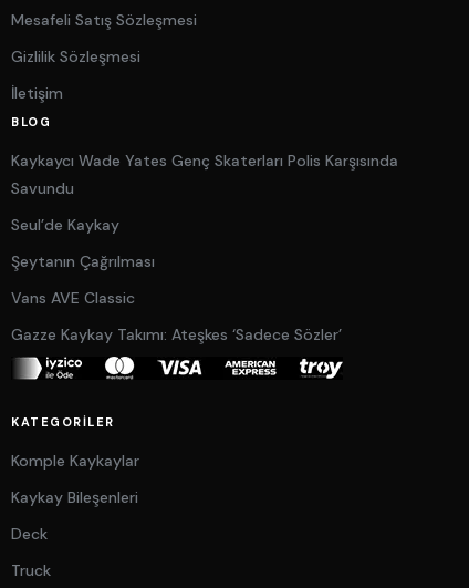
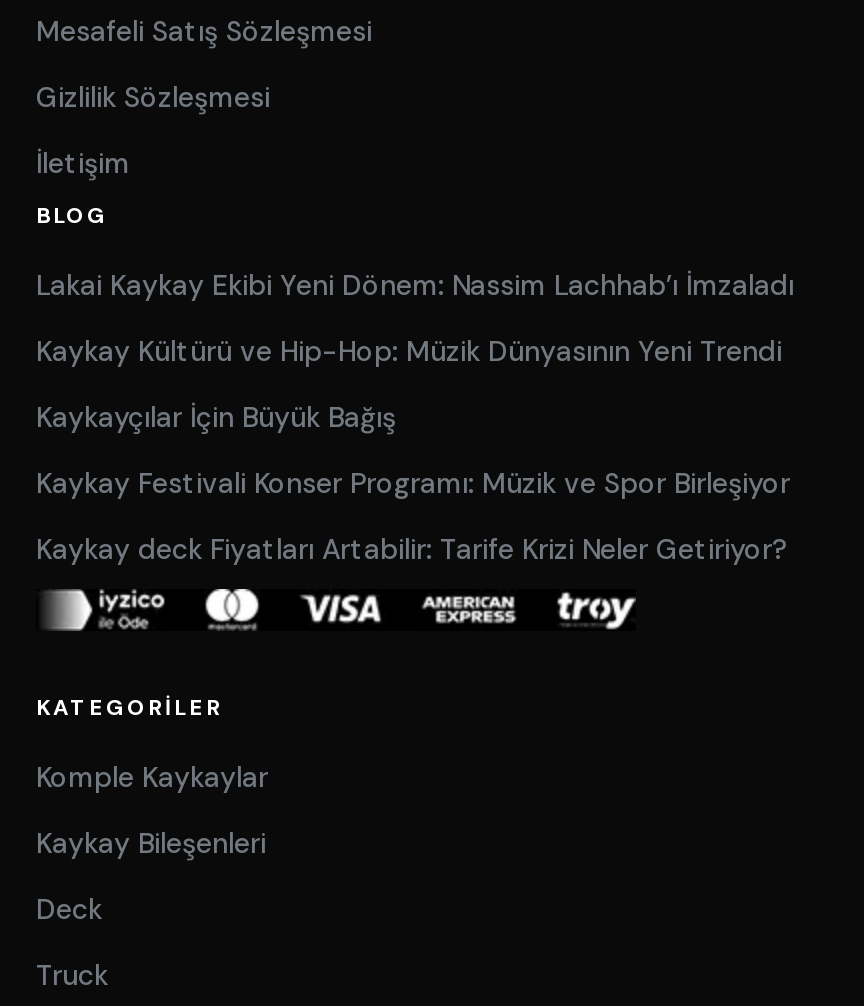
- Kaykaycı Wade Yates Genç Skaterları Polis Karşısında
- Savundu
+ Lakai Kaykay Ekibi Yeni Dönem: Nassim Lachhab’ı İmzaladı

- Seul’de Kaykay
+ Kaykay Kültürü ve Hip-Hop: Müzik Dünyasının Yeni Trendi

- Şeytanın Çağrılması
+ Kaykayçılar İçin Büyük Bağış

- Vans AVE Classic
+ Kaykay Festivali Konser Programı: Müzik ve Spor Birleşiyor

- Gazze Kaykay Takımı: Ateşkes ‘Sadece Sözler’
+ Kaykay deck Fiyatları Artabilir: Tarife Krizi Neler Getiriyor?
